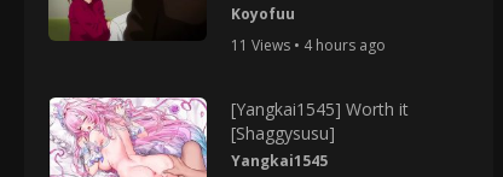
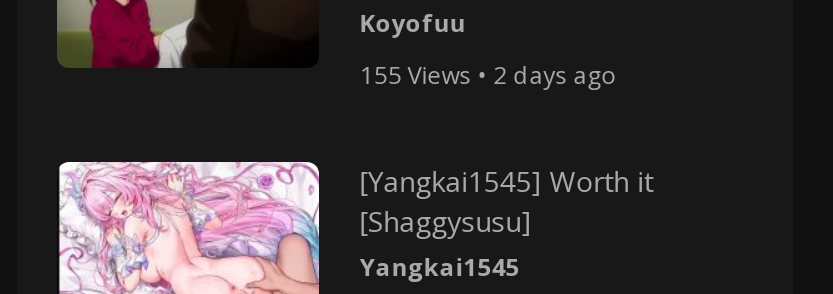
- 11 Views • 4 hours ago
+ 155 Views • 2 days ago
